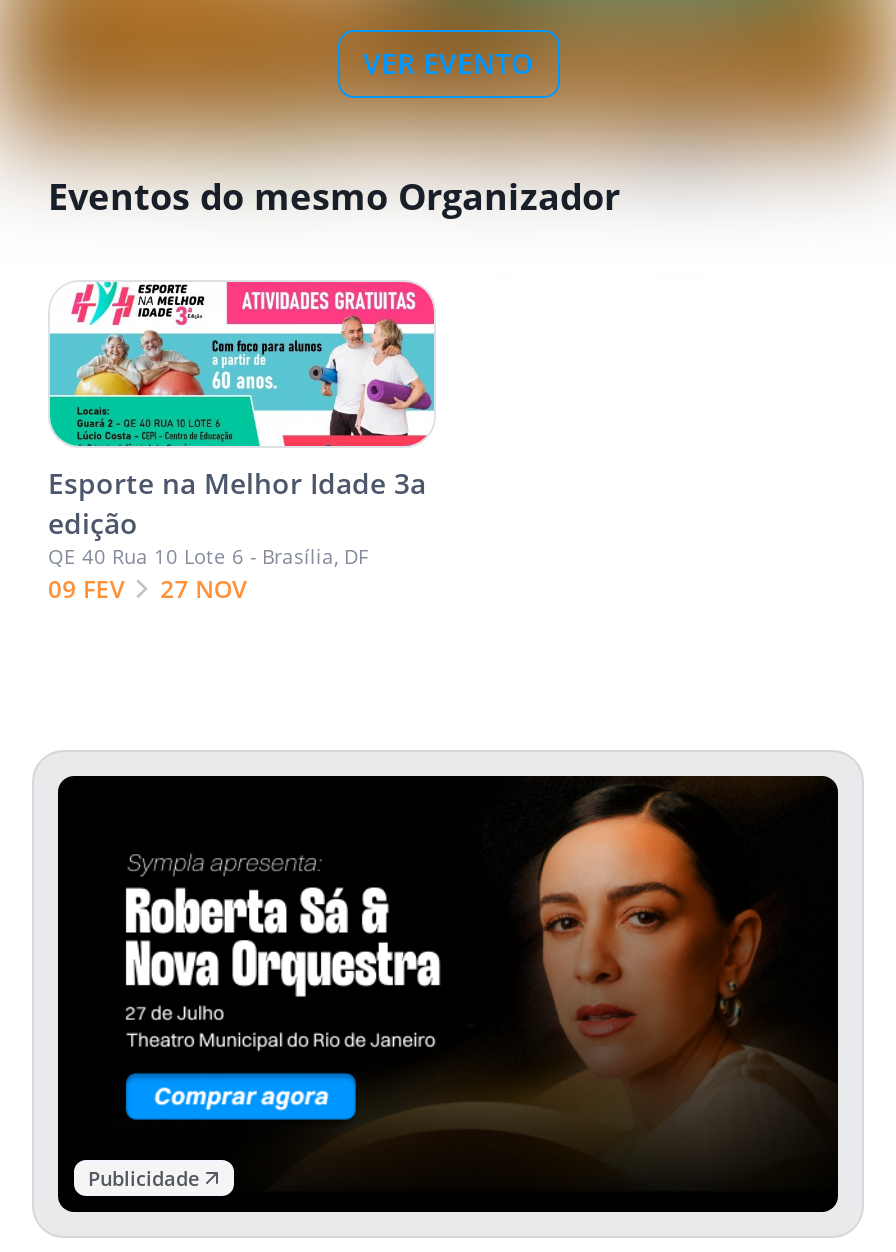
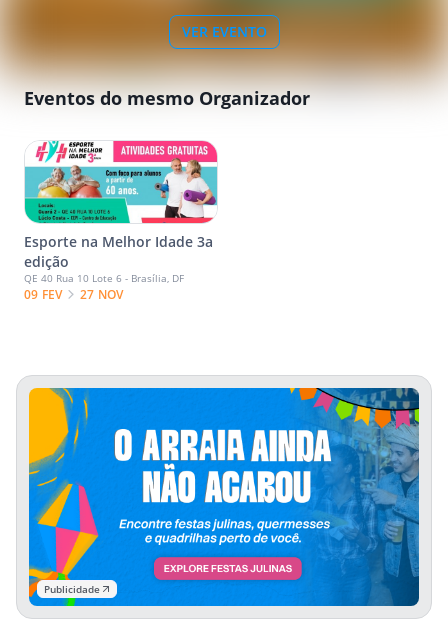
- [image]
+ [image]
